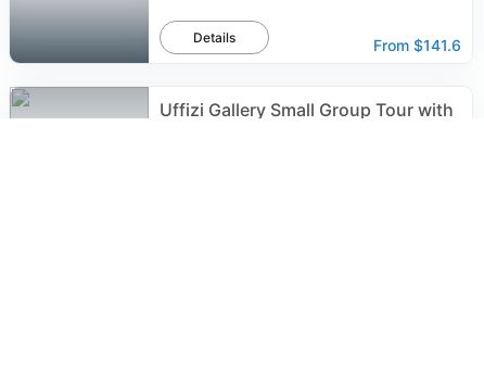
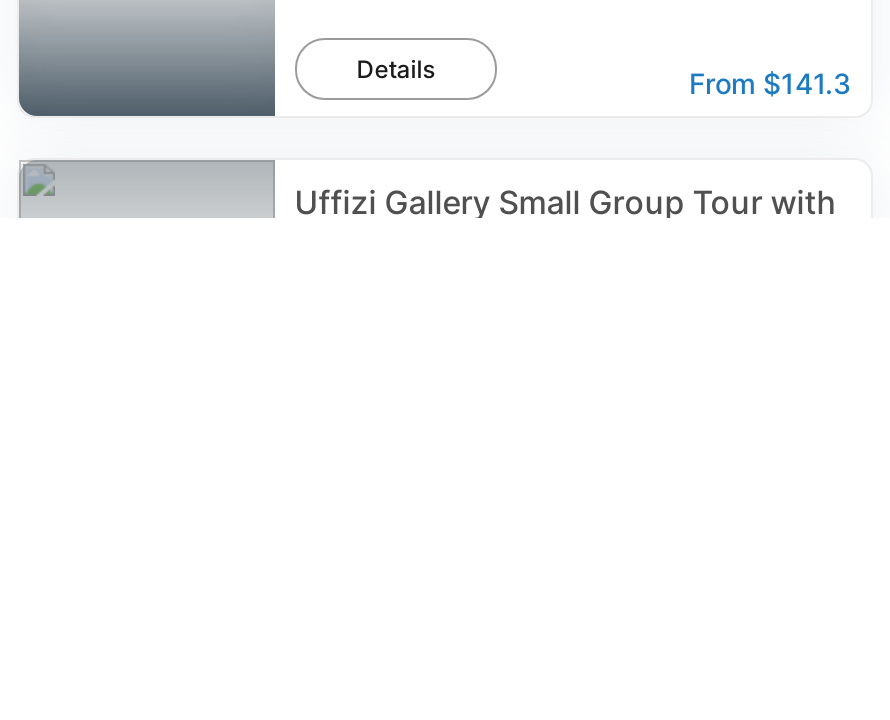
- From $141.6
+ From $141.3
